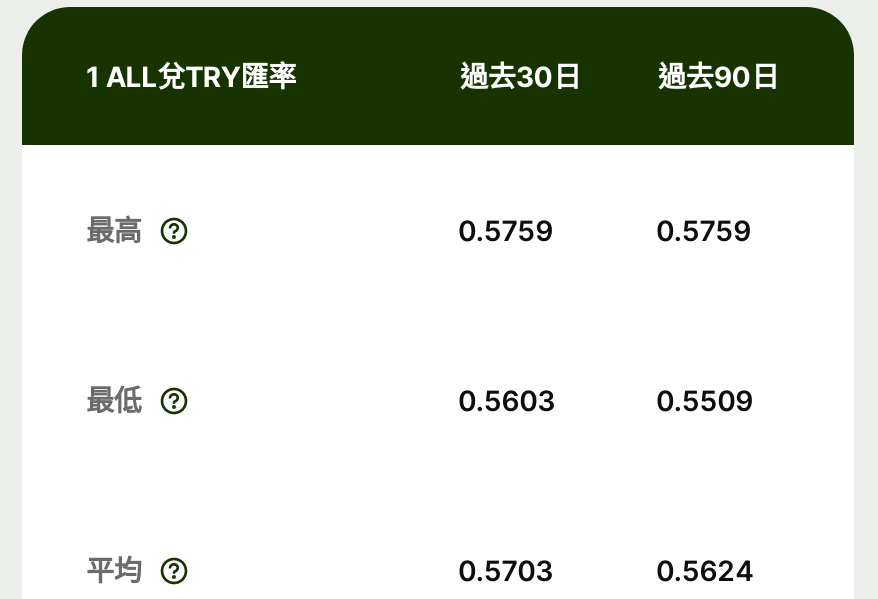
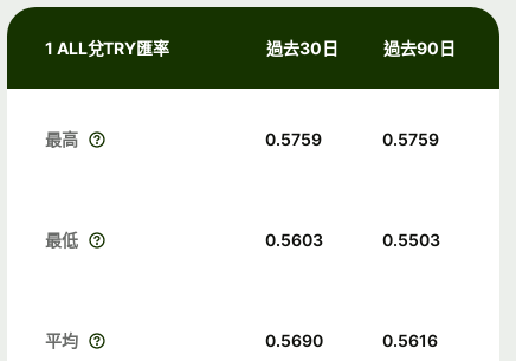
- 0.5509
+ 0.5503

- 0.5703
+ 0.5690

- 0.5624
+ 0.5616
